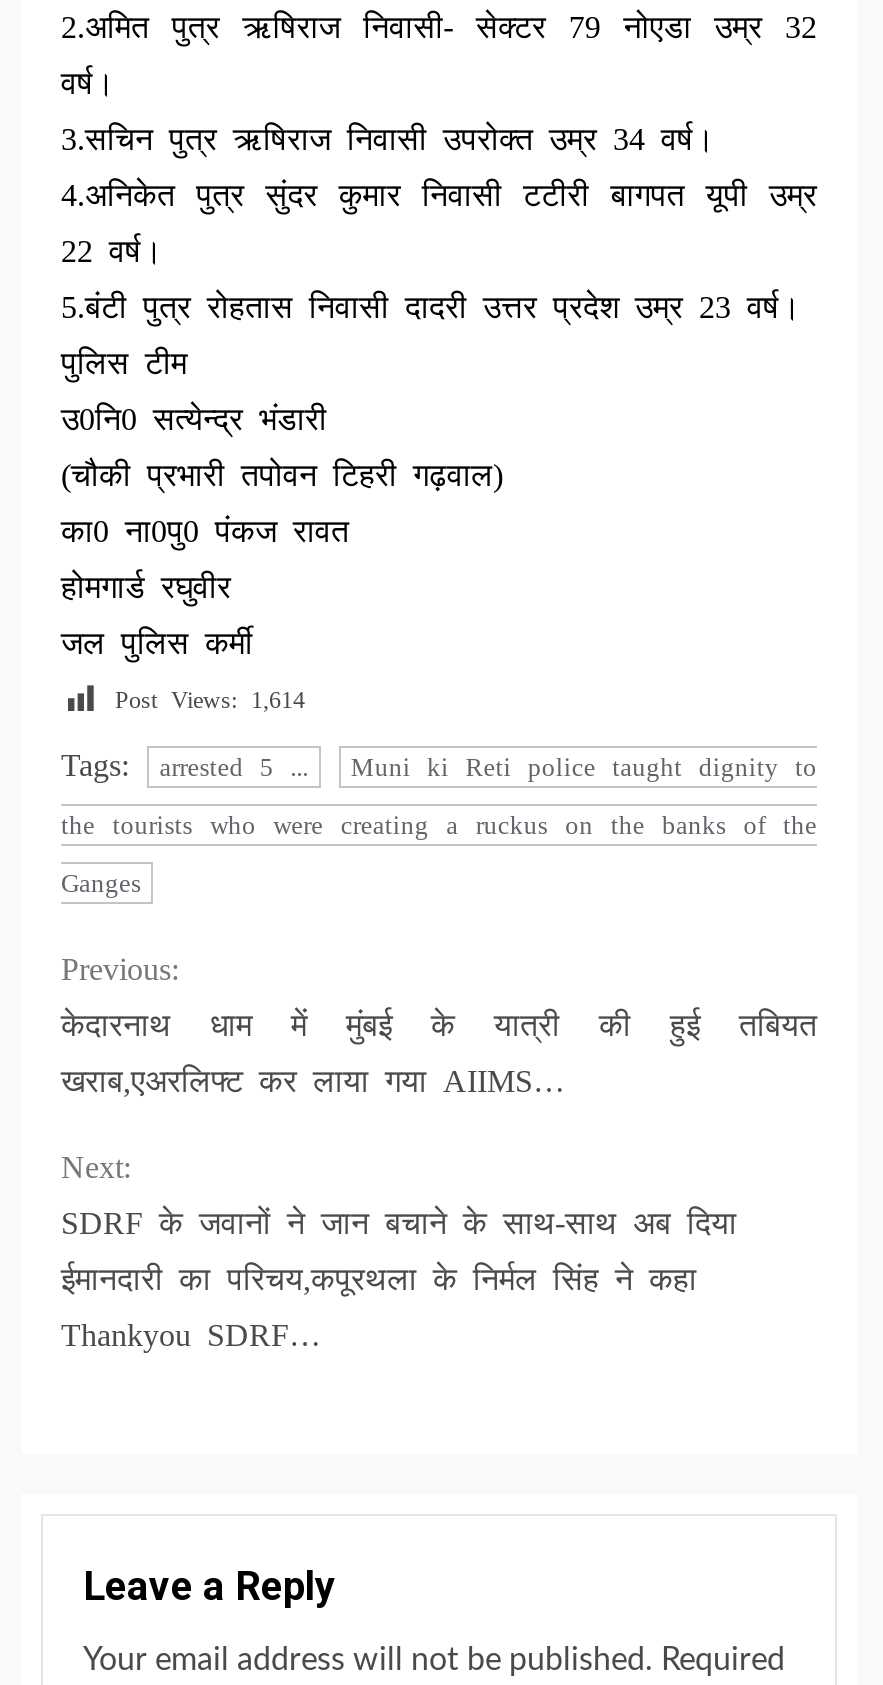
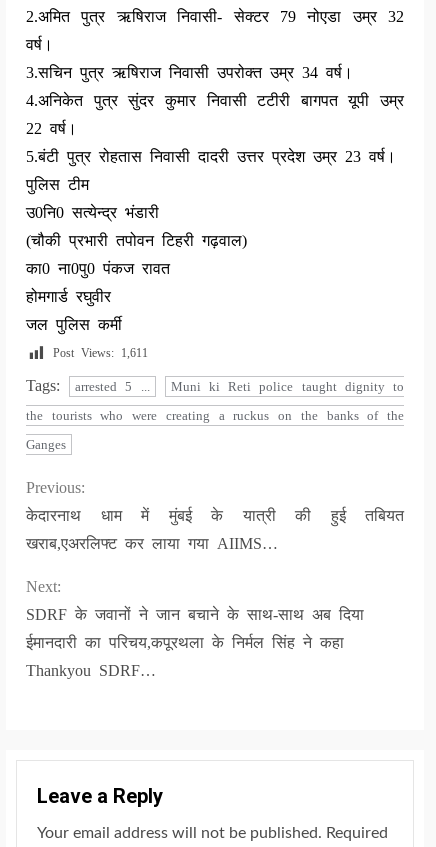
- Post Views: 1,614
+ Post Views: 1,611
